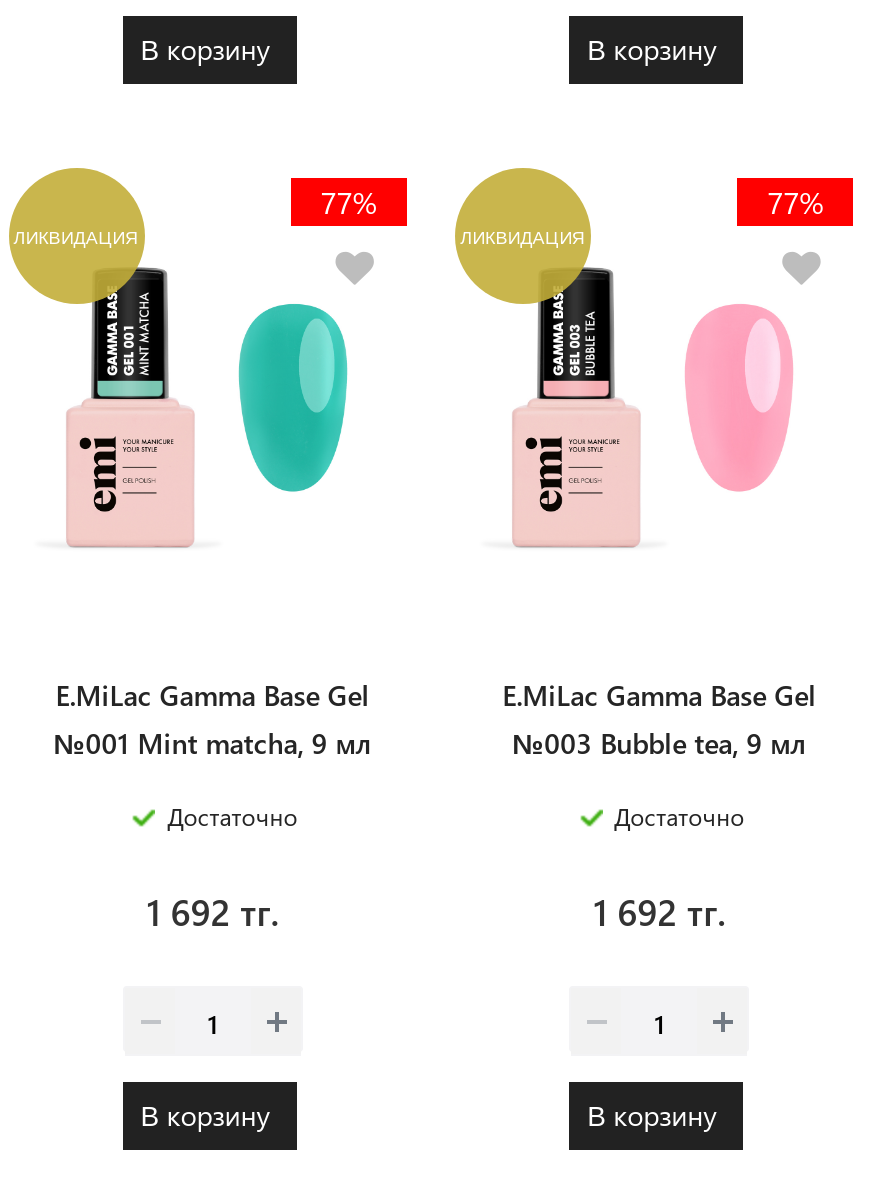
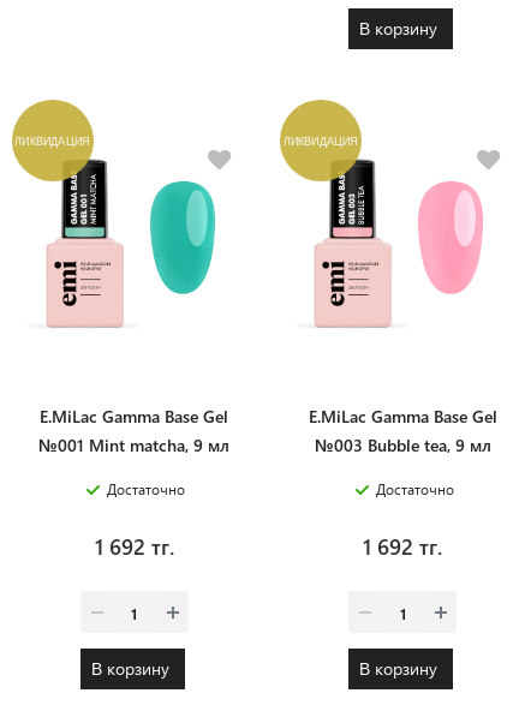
- В корзину

- 77%

- 77%
